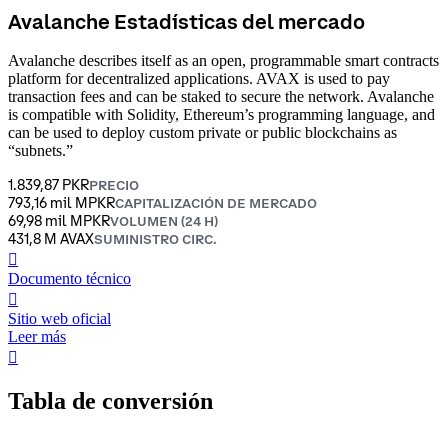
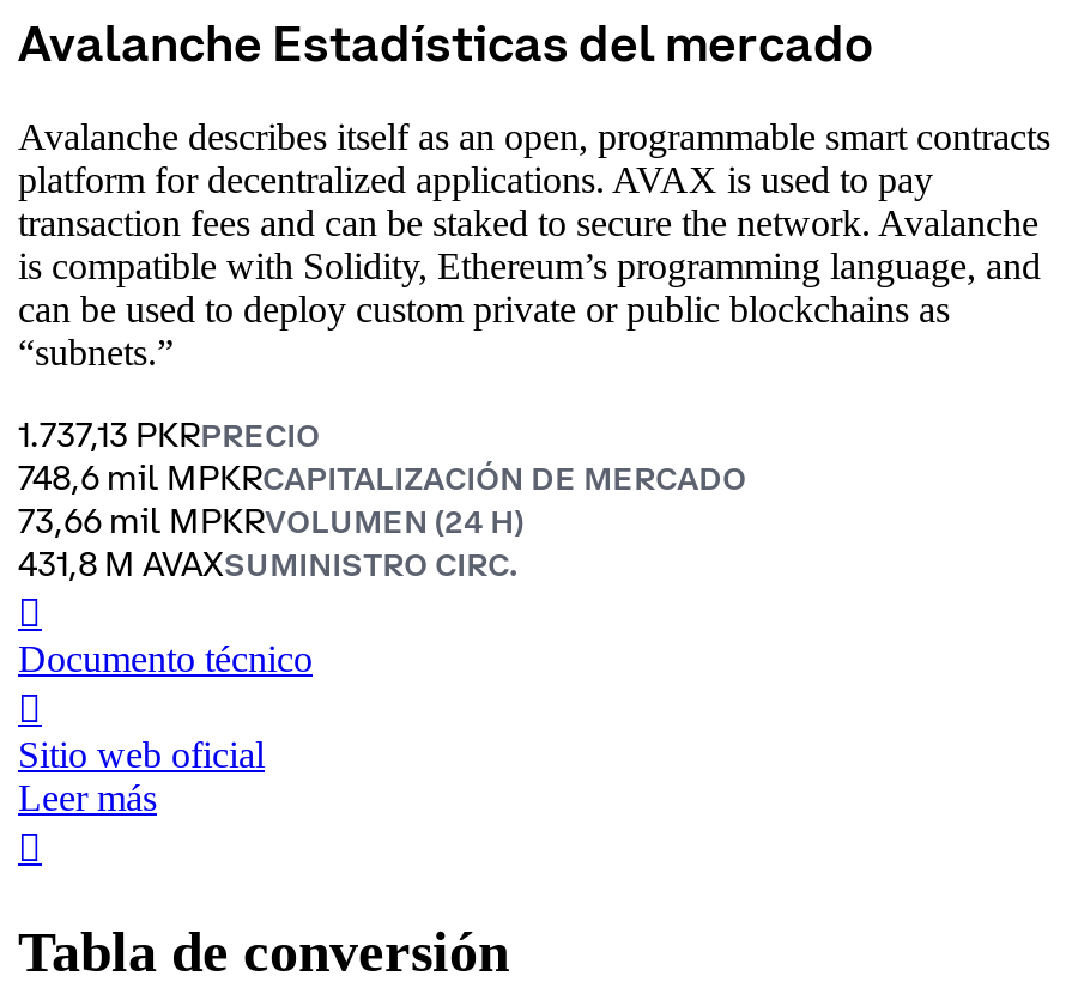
- 1.839,87 PKRPRECIO
+ 1.737,13 PKRPRECIO

- 793,16 mil MPKRCAPITALIZACIÓN DE MERCADO
+ 748,6 mil MPKRCAPITALIZACIÓN DE MERCADO

- 69,98 mil MPKRVOLUMEN (24 H)
+ 73,66 mil MPKRVOLUMEN (24 H)
